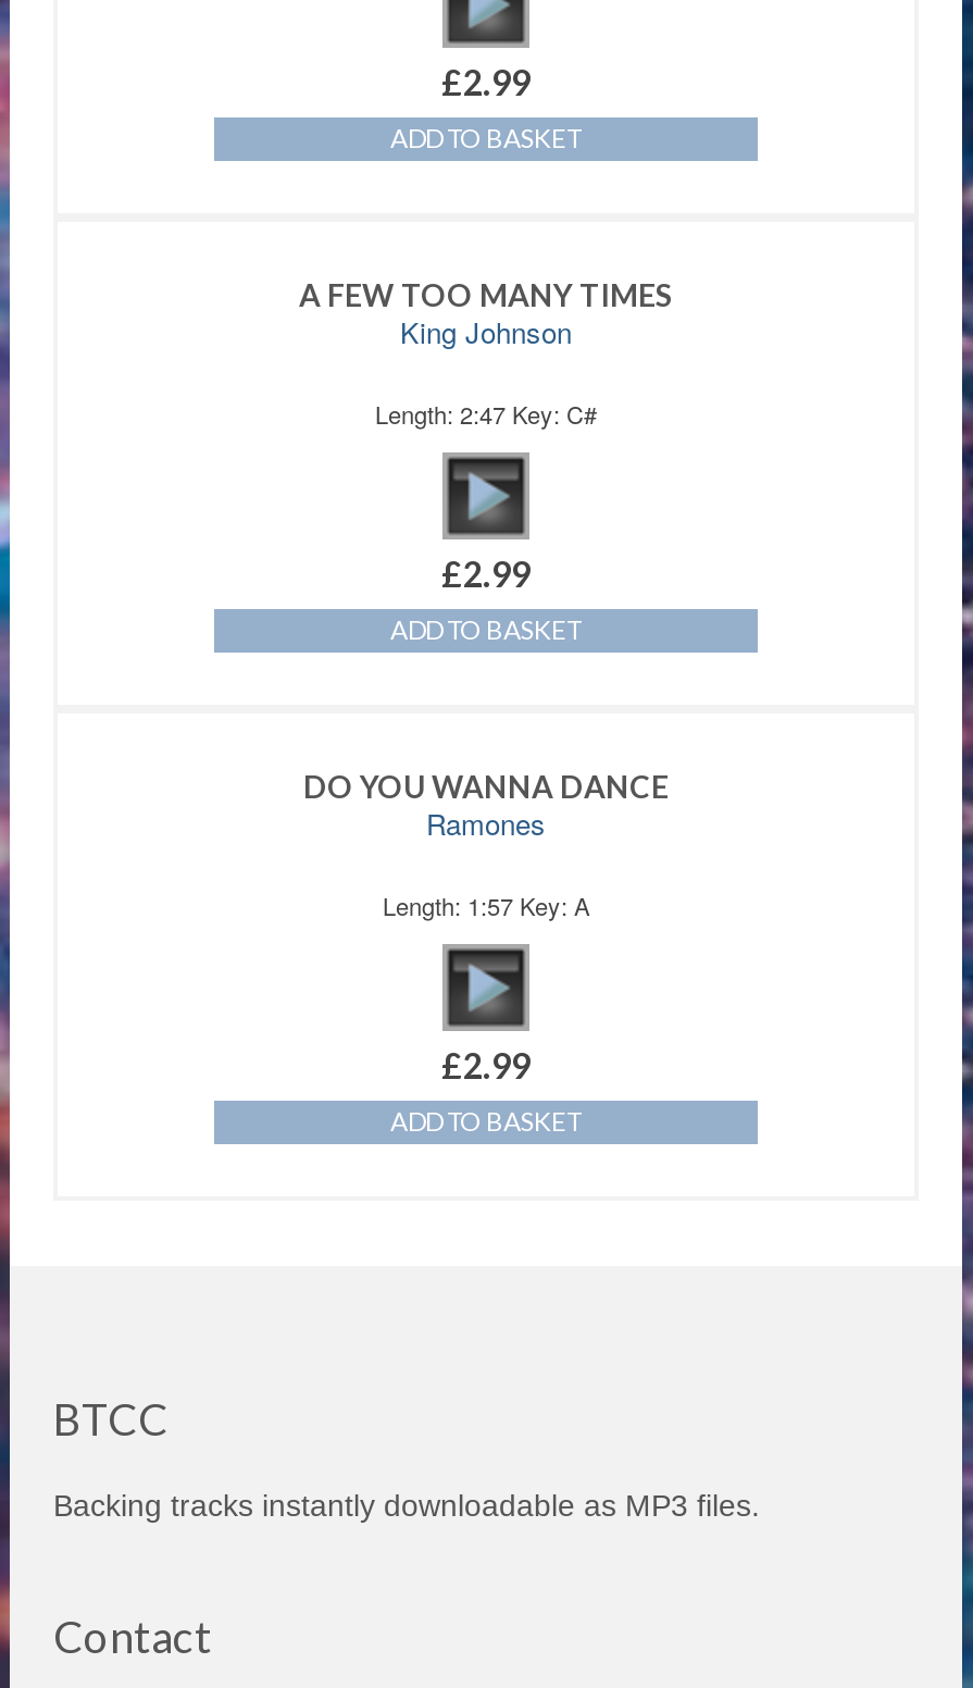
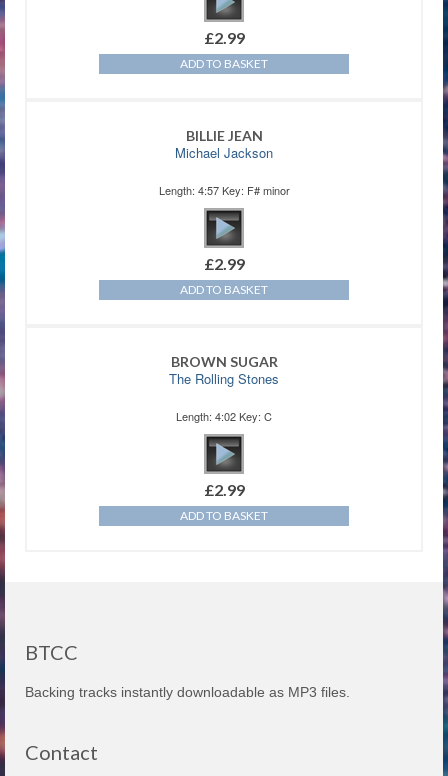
- A FEW TOO MANY TIMES
- King Johnson
+ BILLIE JEAN
+ Michael Jackson

- Length: 2:47 Key: C#
+ Length: 4:57 Key: F# minor

- DO YOU WANNA DANCE
- Ramones
+ BROWN SUGAR
+ The Rolling Stones

- Length: 1:57 Key: A
+ Length: 4:02 Key: C
